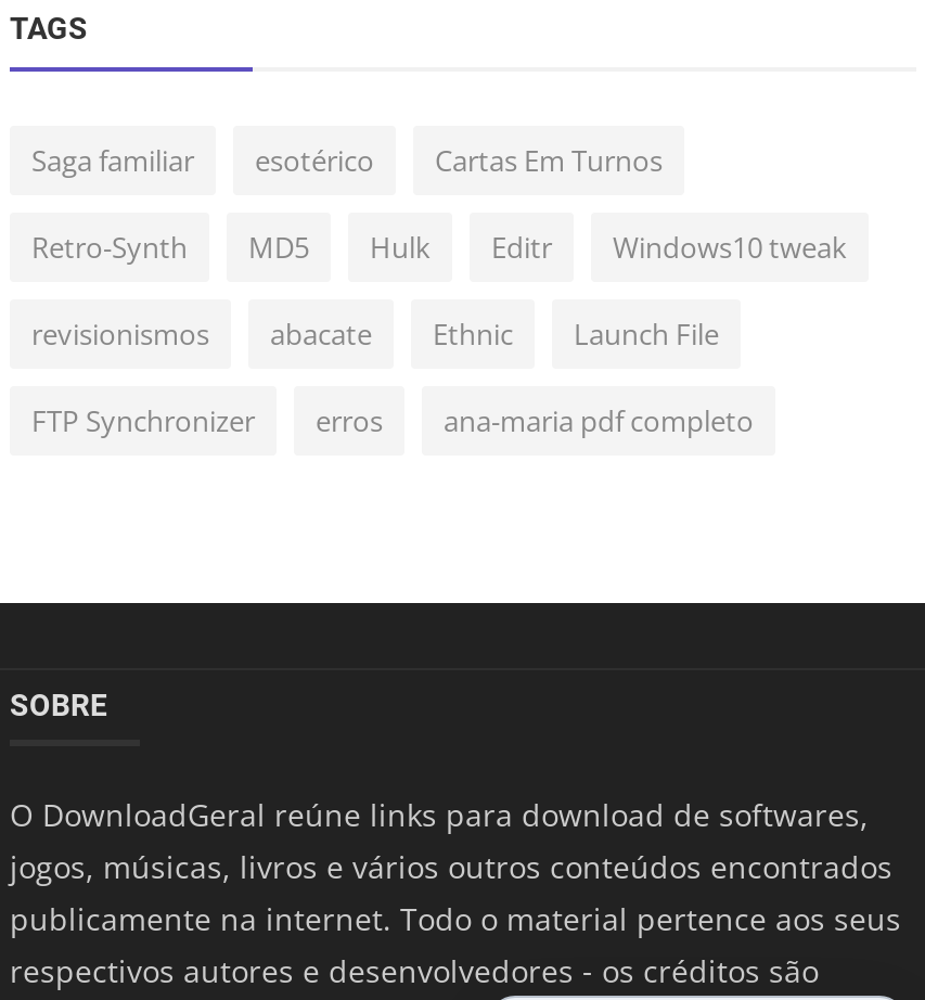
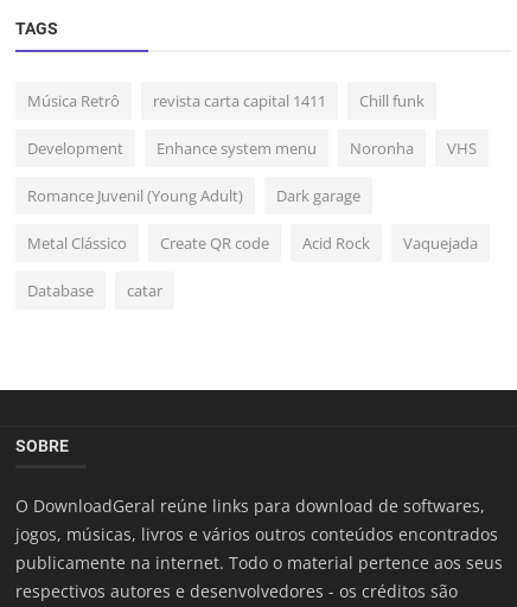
- Saga familiar
- esotérico
- Cartas Em Turnos
- Retro-Synth
- MD5
- Hulk
- Editr
- Windows10 tweak
- revisionismos
- abacate
- Ethnic
- Launch File
- FTP Synchronizer
- erros
- ana-maria pdf completo
+ Música Retrô
+ revista carta capital 1411
+ Chill funk
+ Development
+ Enhance system menu
+ Noronha
+ VHS
+ Romance Juvenil (Young Adult)
+ Dark garage
+ Metal Clássico
+ Create QR code
+ Acid Rock
+ Vaquejada
+ Database
+ catar
